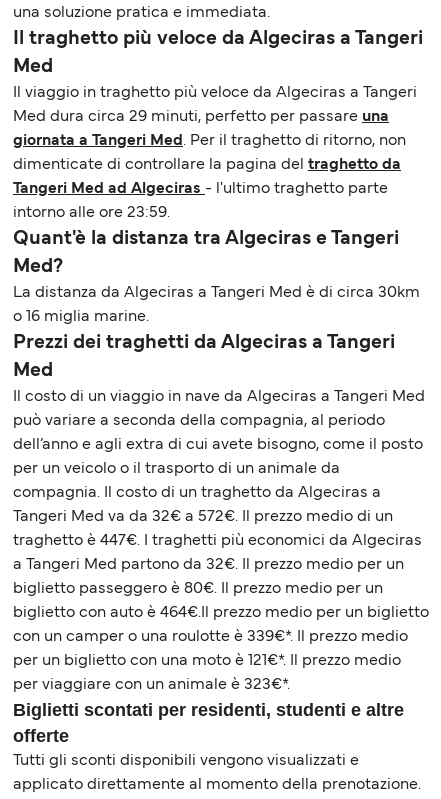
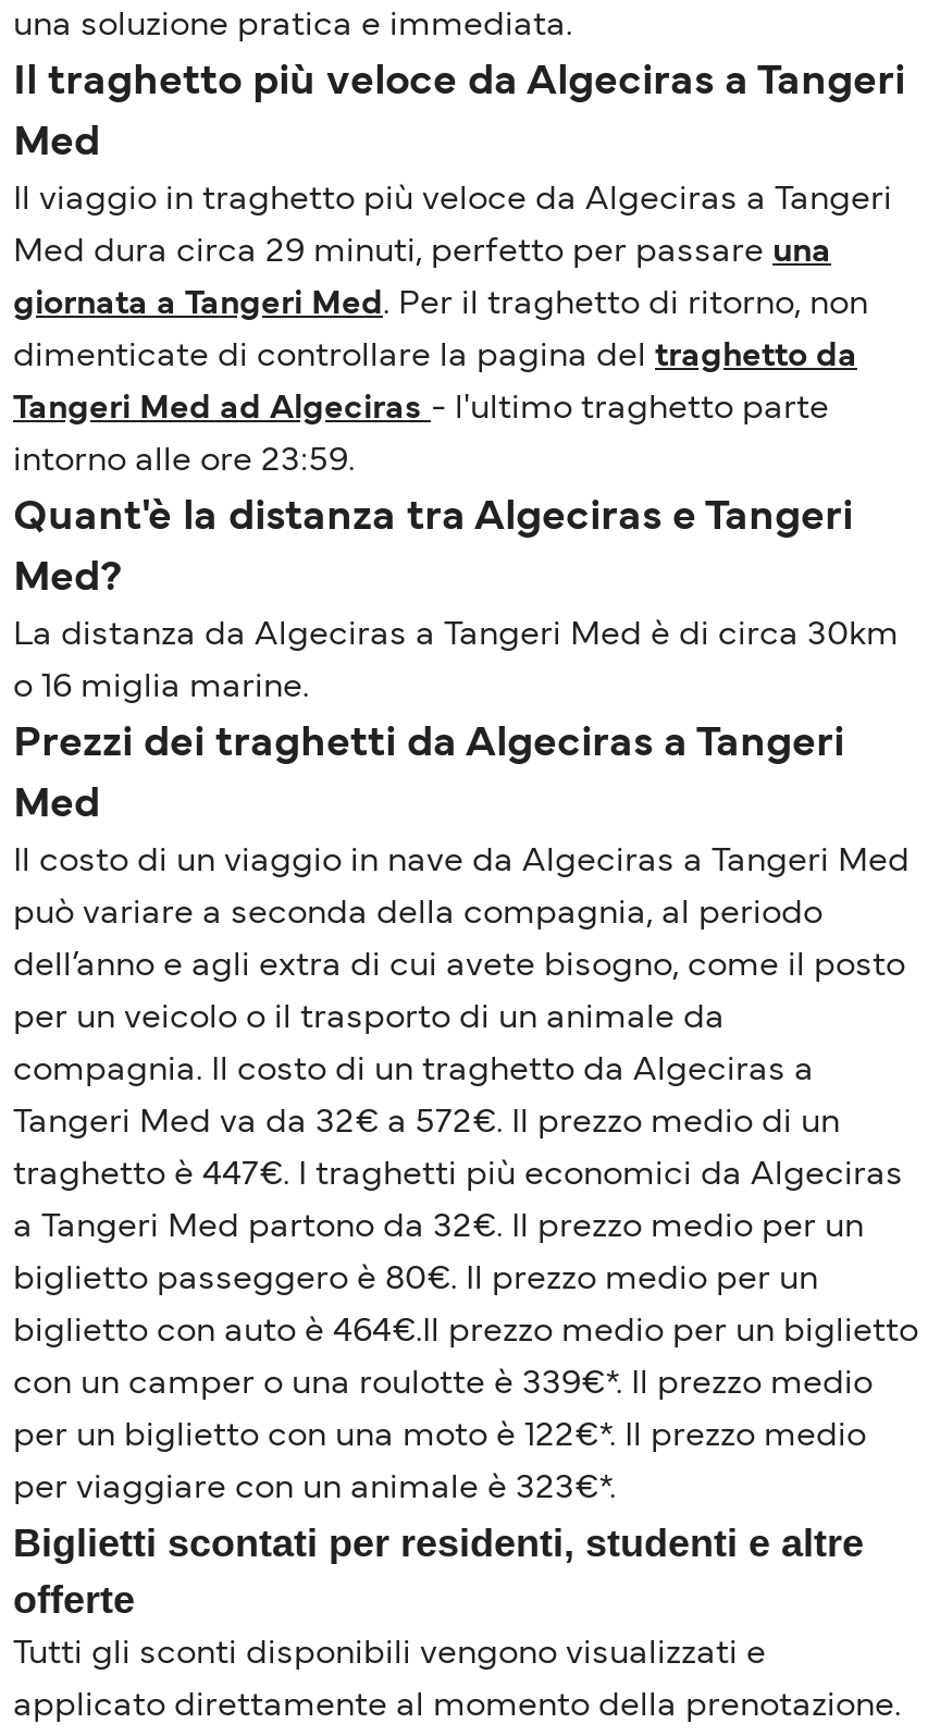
- per un biglietto con una moto è 121€*. Il prezzo medio
+ per un biglietto con una moto è 122€*. Il prezzo medio
